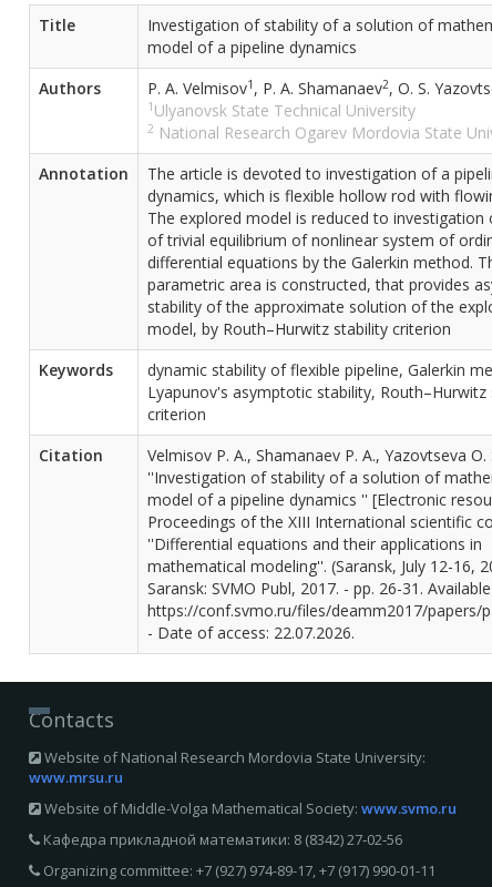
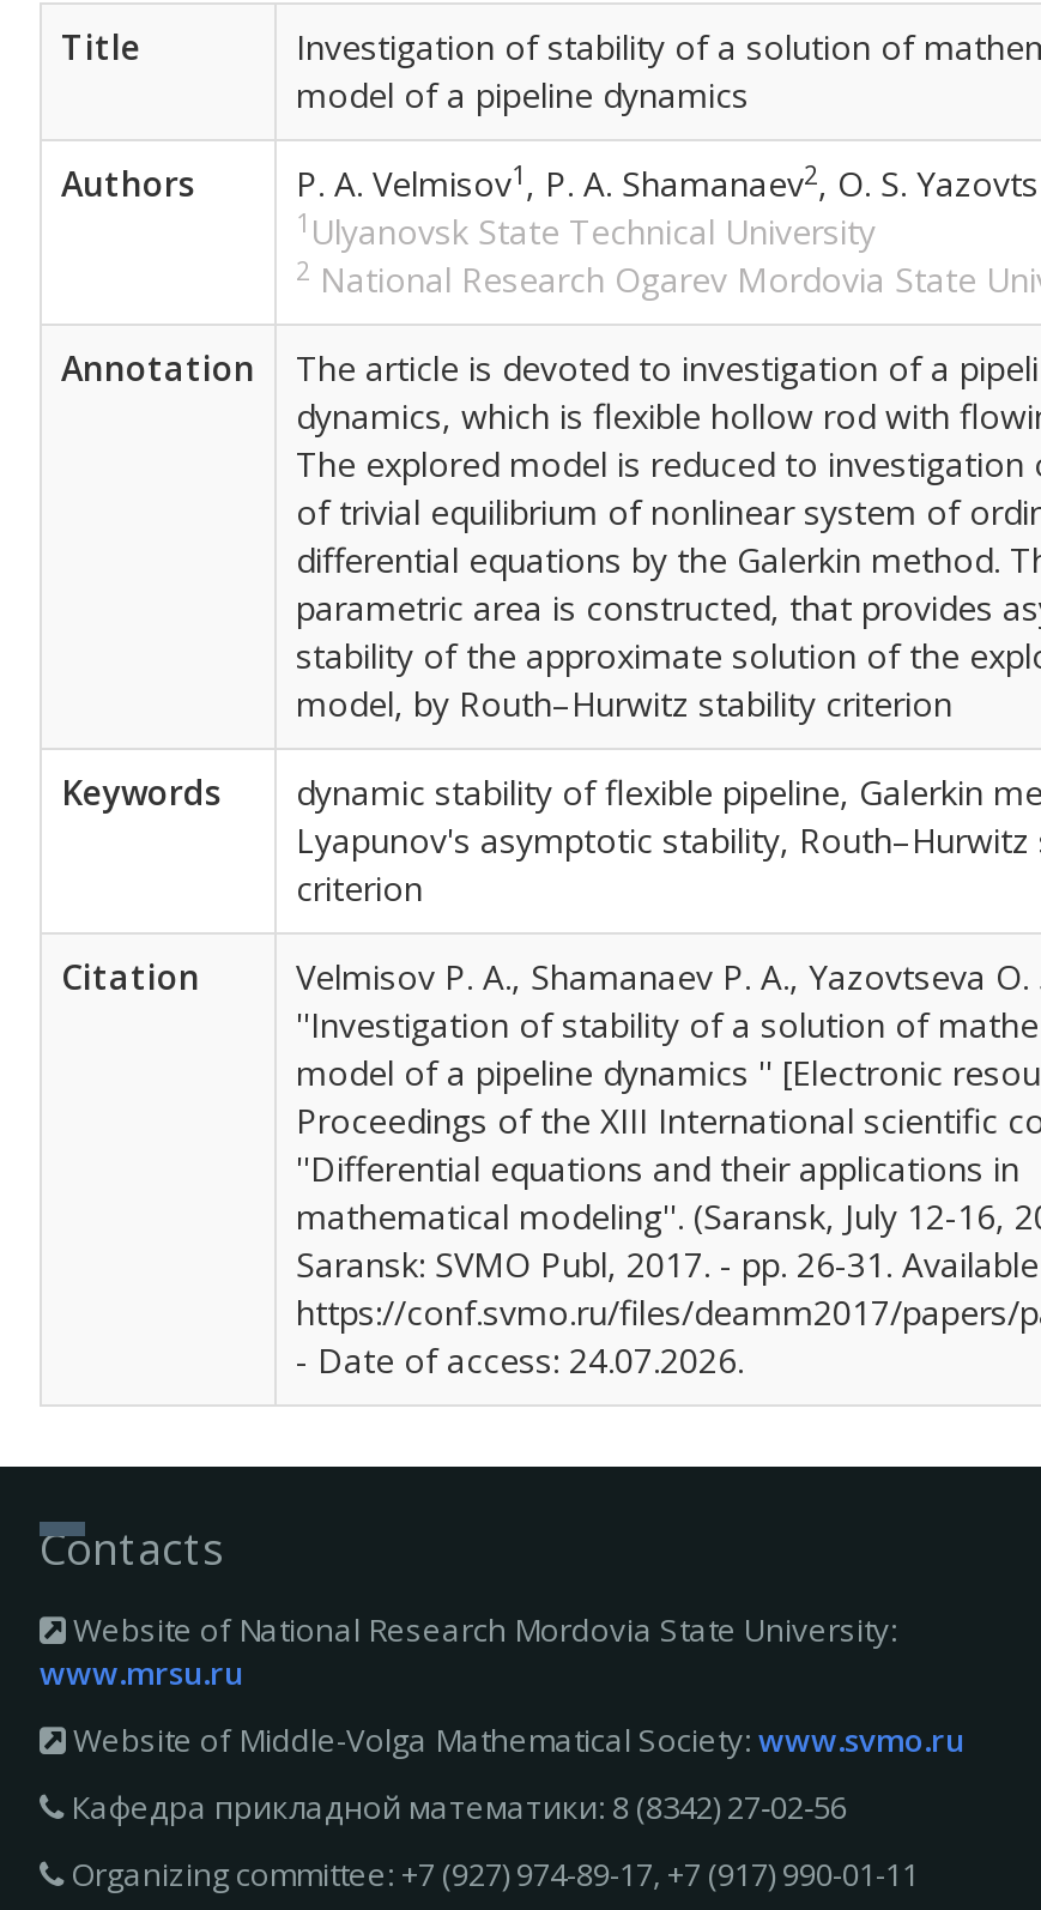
- - Date of access: 22.07.2026.
+ - Date of access: 24.07.2026.
